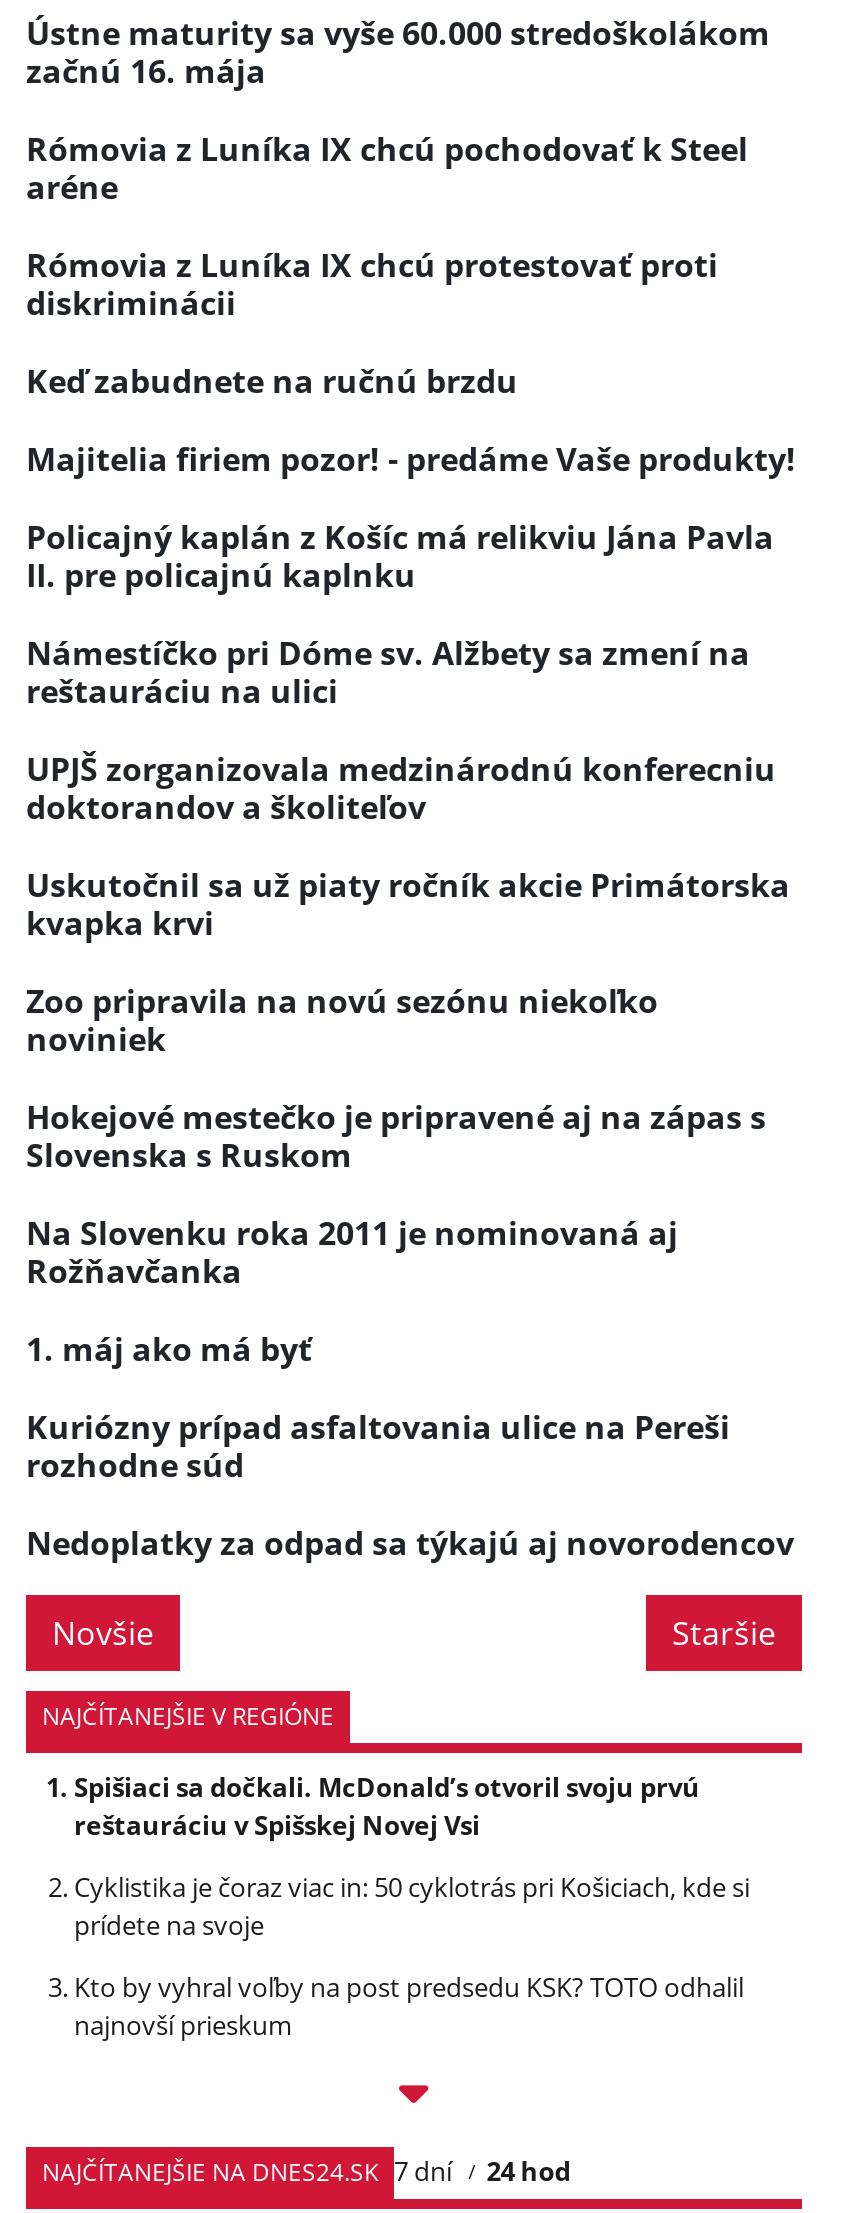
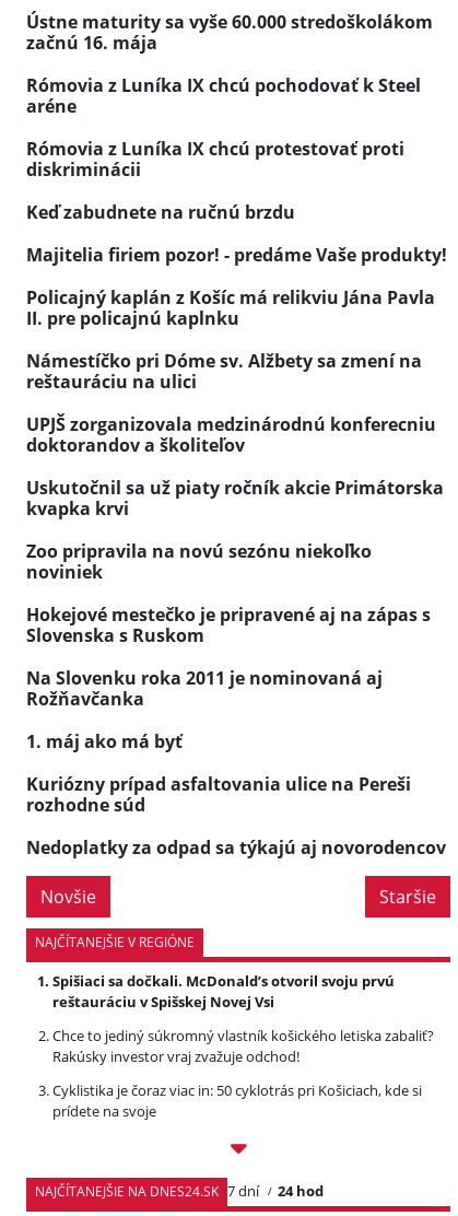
+ Chce to jediný súkromný vlastník košického letiska zabaliť?
+ Rakúsky investor vraj zvažuje odchod!

moved down: Cyklistika je čoraz viac in: 50 cyklotrás pri Košiciach, kde si | prídete na svoje

- Kto by vyhral voľby na post predsedu KSK? TOTO odhalil
- najnovší prieskum
